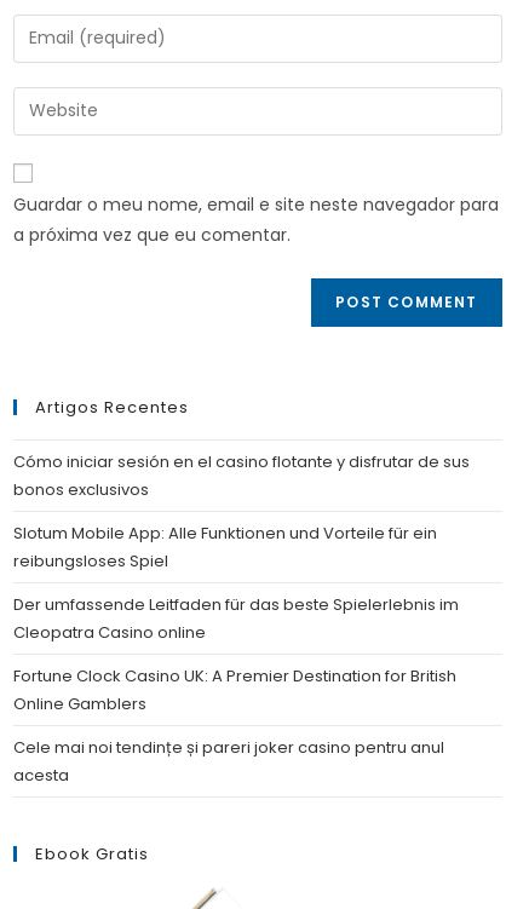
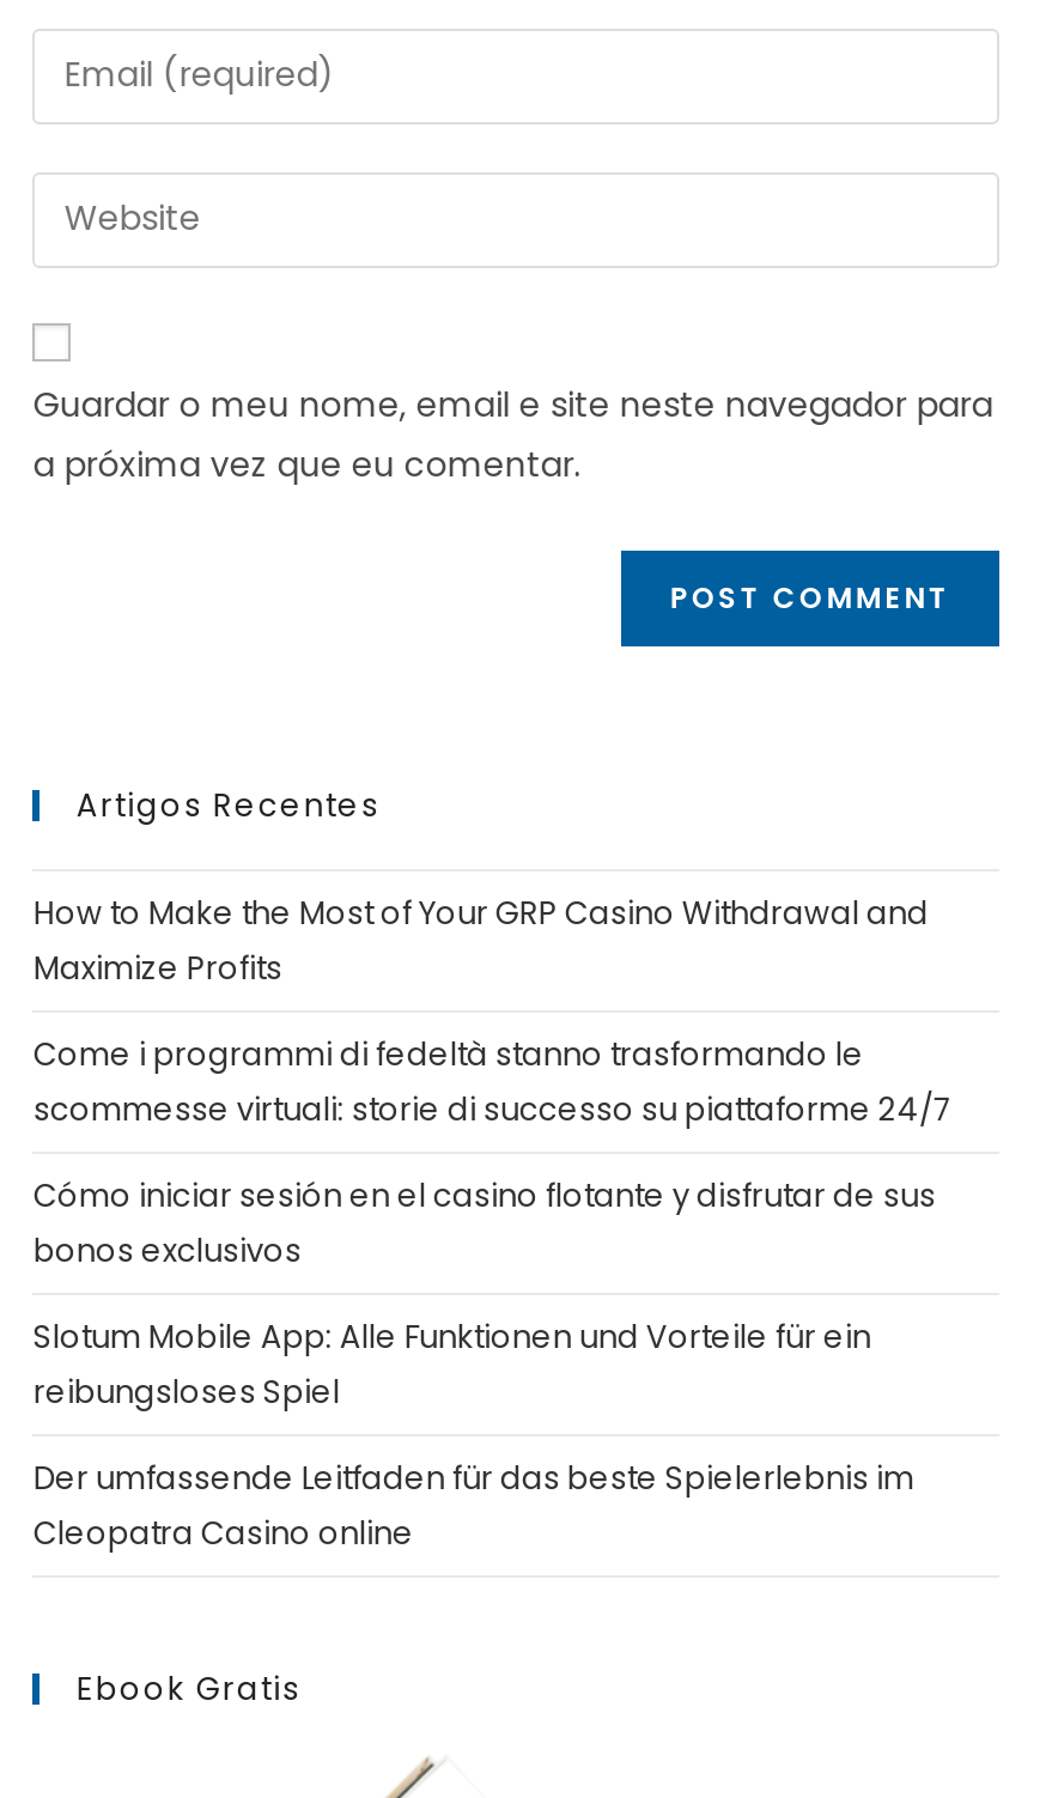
+ How to Make the Most of Your GRP Casino Withdrawal and
+ Maximize Profits
+ Come i programmi di fedeltà stanno trasformando le
+ scommesse virtuali: storie di successo su piattaforme 24/7

moved down: Cómo iniciar sesión en el casino flotante y disfrutar de sus | bonos exclusivos | Slotum Mobile App: Alle Funktionen und Vorteile für ein | reibungsloses Spiel | Der umfassende Leitfaden für das beste Spielerlebnis im | Cleopatra Casino online

- Fortune Clock Casino UK: A Premier Destination for British
- Online Gamblers
- Cele mai noi tendințe și pareri joker casino pentru anul
- acesta
